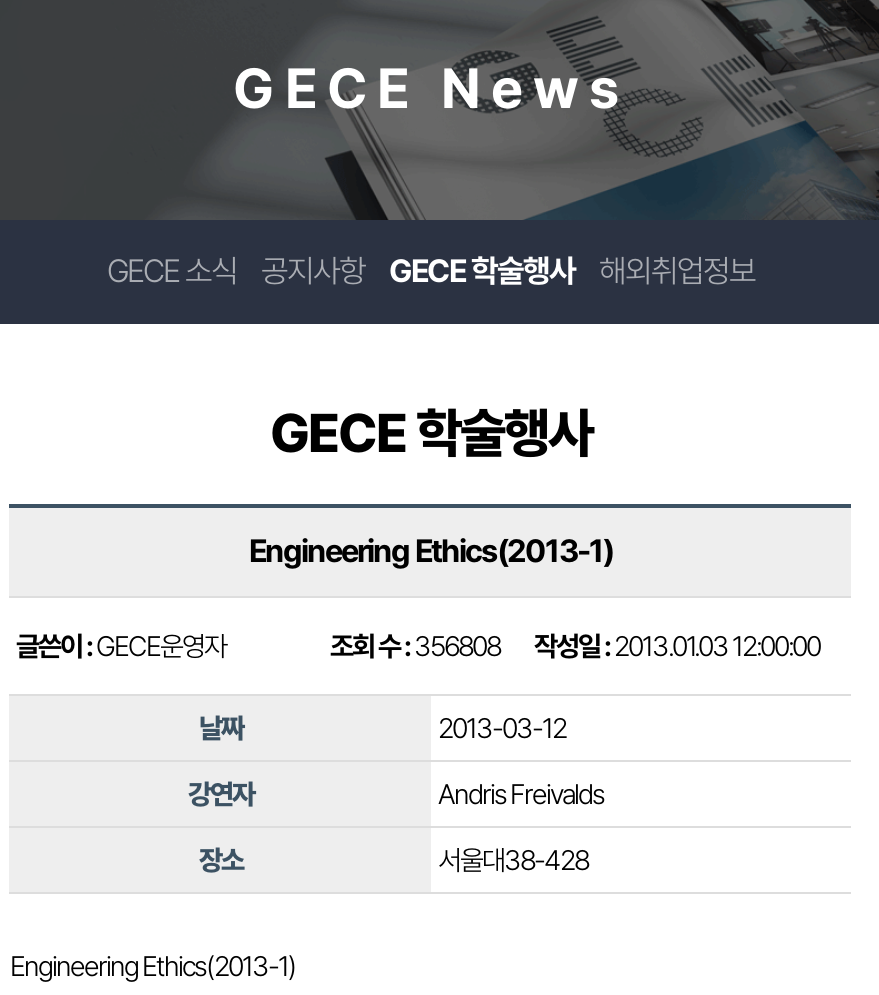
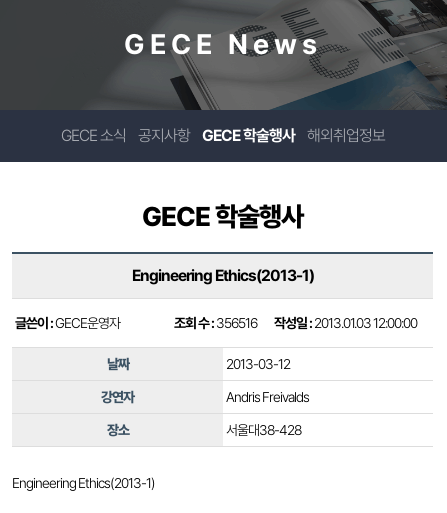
- 조회 수 : 356808 작성일 : 2013.01.03 12:00:00
+ 조회 수 : 356516 작성일 : 2013.01.03 12:00:00
